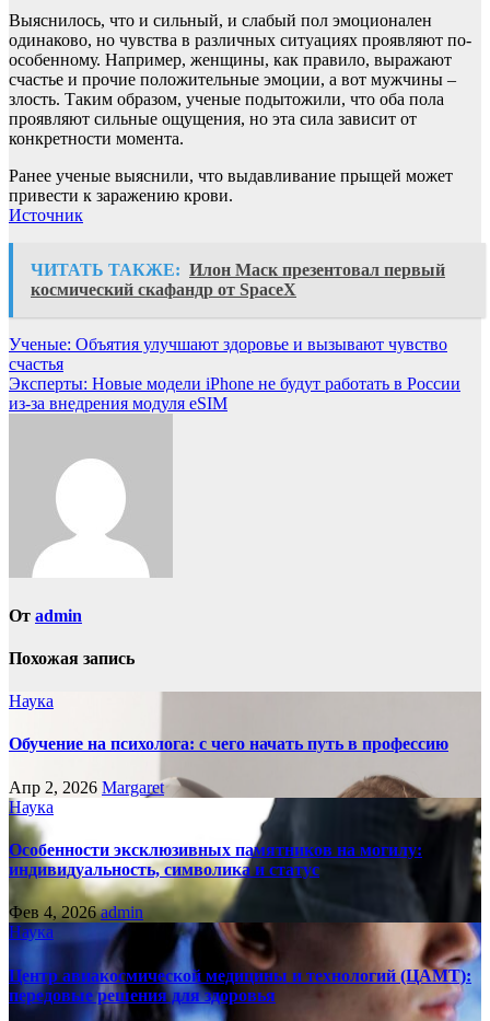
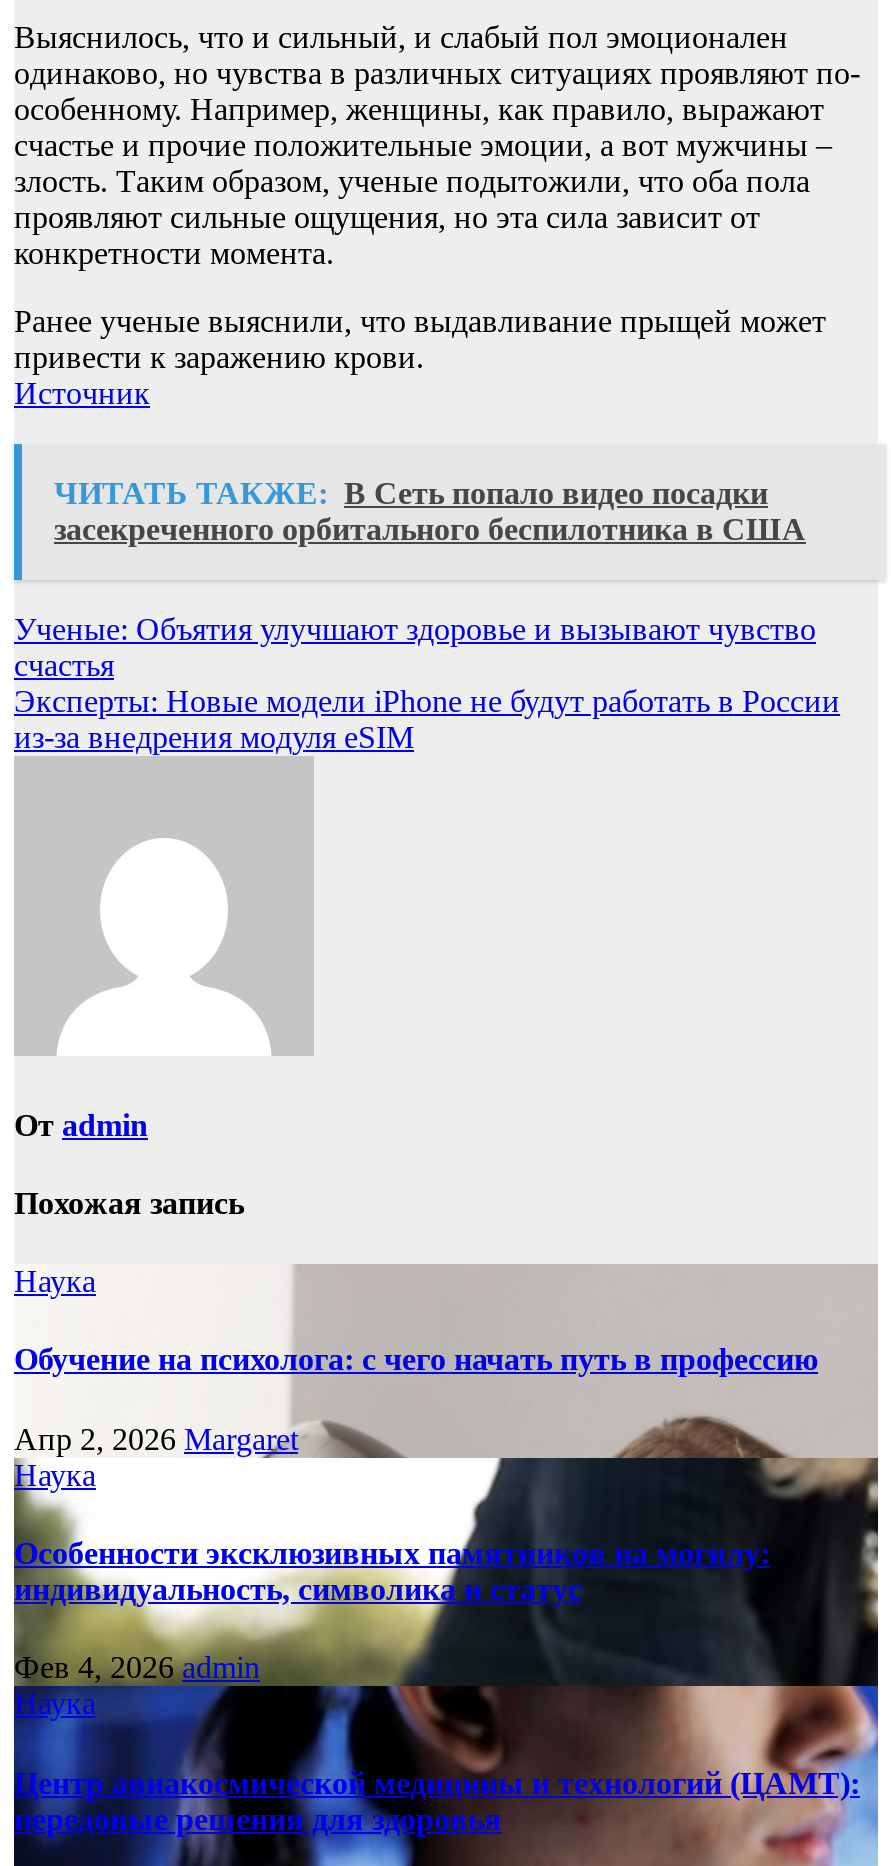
- ЧИТАТЬ ТАКЖЕ: Илон Маск презентовал первый
- космический скафандр от SpaceX
+ ЧИТАТЬ ТАКЖЕ: В Сеть попало видео посадки
+ засекреченного орбитального беспилотника в США
